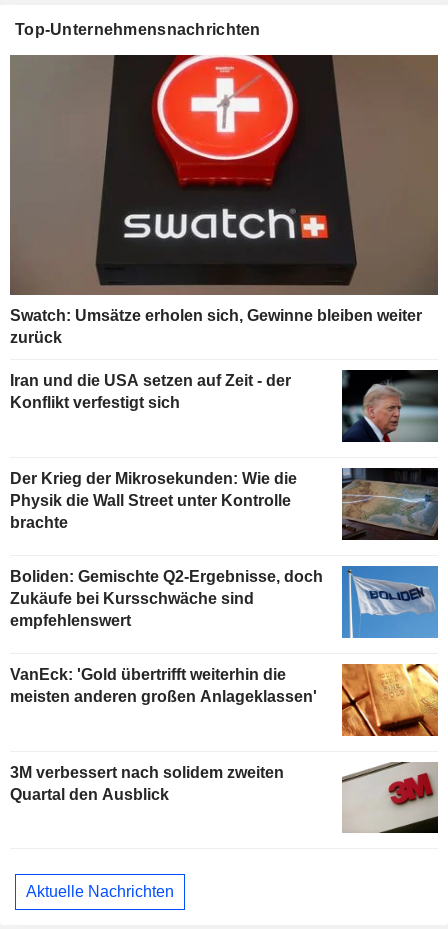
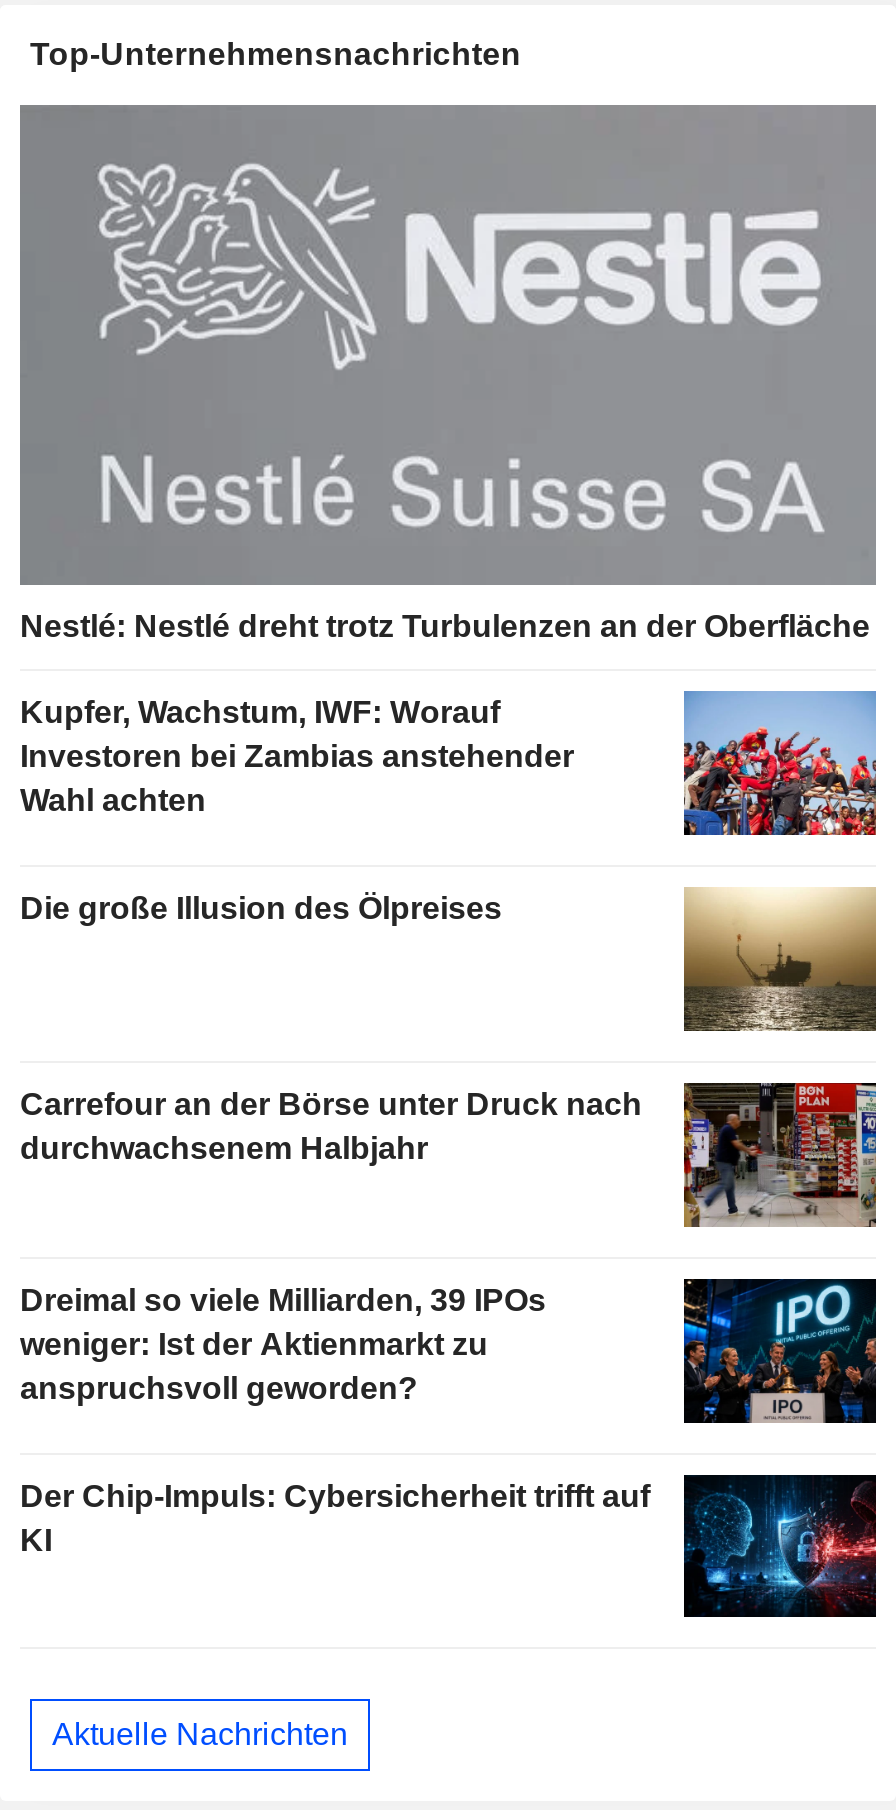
- [image]
- Swatch: Umsätze erholen sich, Gewinne bleiben weiter
- zurück
+ [image]
+ Nestlé: Nestlé dreht trotz Turbulenzen an der Oberfläche

- Iran und die USA setzen auf Zeit - der
- Konflikt verfestigt sich
+ Kupfer, Wachstum, IWF: Worauf
+ Investoren bei Zambias anstehender
+ Wahl achten

- [image]
+ [image]

- Der Krieg der Mikrosekunden: Wie die
- Physik die Wall Street unter Kontrolle
- brachte
+ Die große Illusion des Ölpreises

- [image]
+ [image]

- [image]
- Boliden: Gemischte Q2-Ergebnisse, doch
- Zukäufe bei Kursschwäche sind
- empfehlenswert
+ [image]
+ Carrefour an der Börse unter Druck nach
+ durchwachsenem Halbjahr

- VanEck: 'Gold übertrifft weiterhin die
- meisten anderen großen Anlageklassen'
+ Dreimal so viele Milliarden, 39 IPOs
+ weniger: Ist der Aktienmarkt zu
+ anspruchsvoll geworden?

- [image]
+ [image]

- 3M verbessert nach solidem zweiten
- Quartal den Ausblick
+ Der Chip-Impuls: Cybersicherheit trifft auf
+ KI

- [image]
+ [image]
